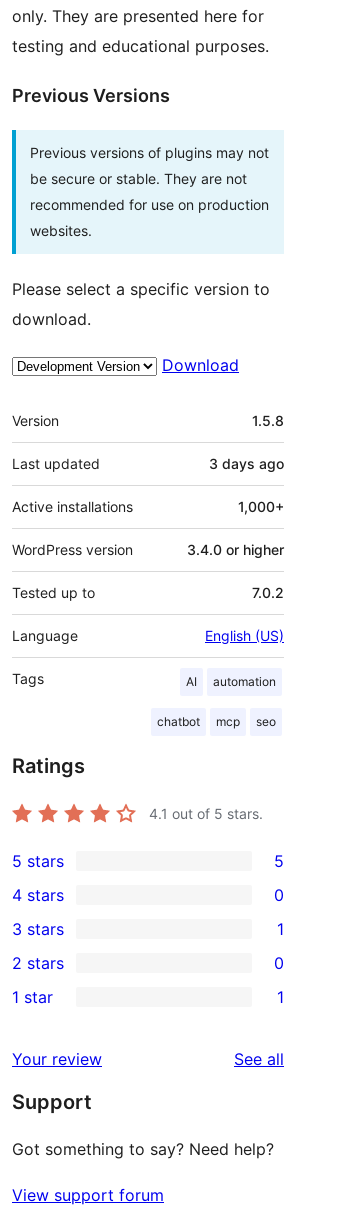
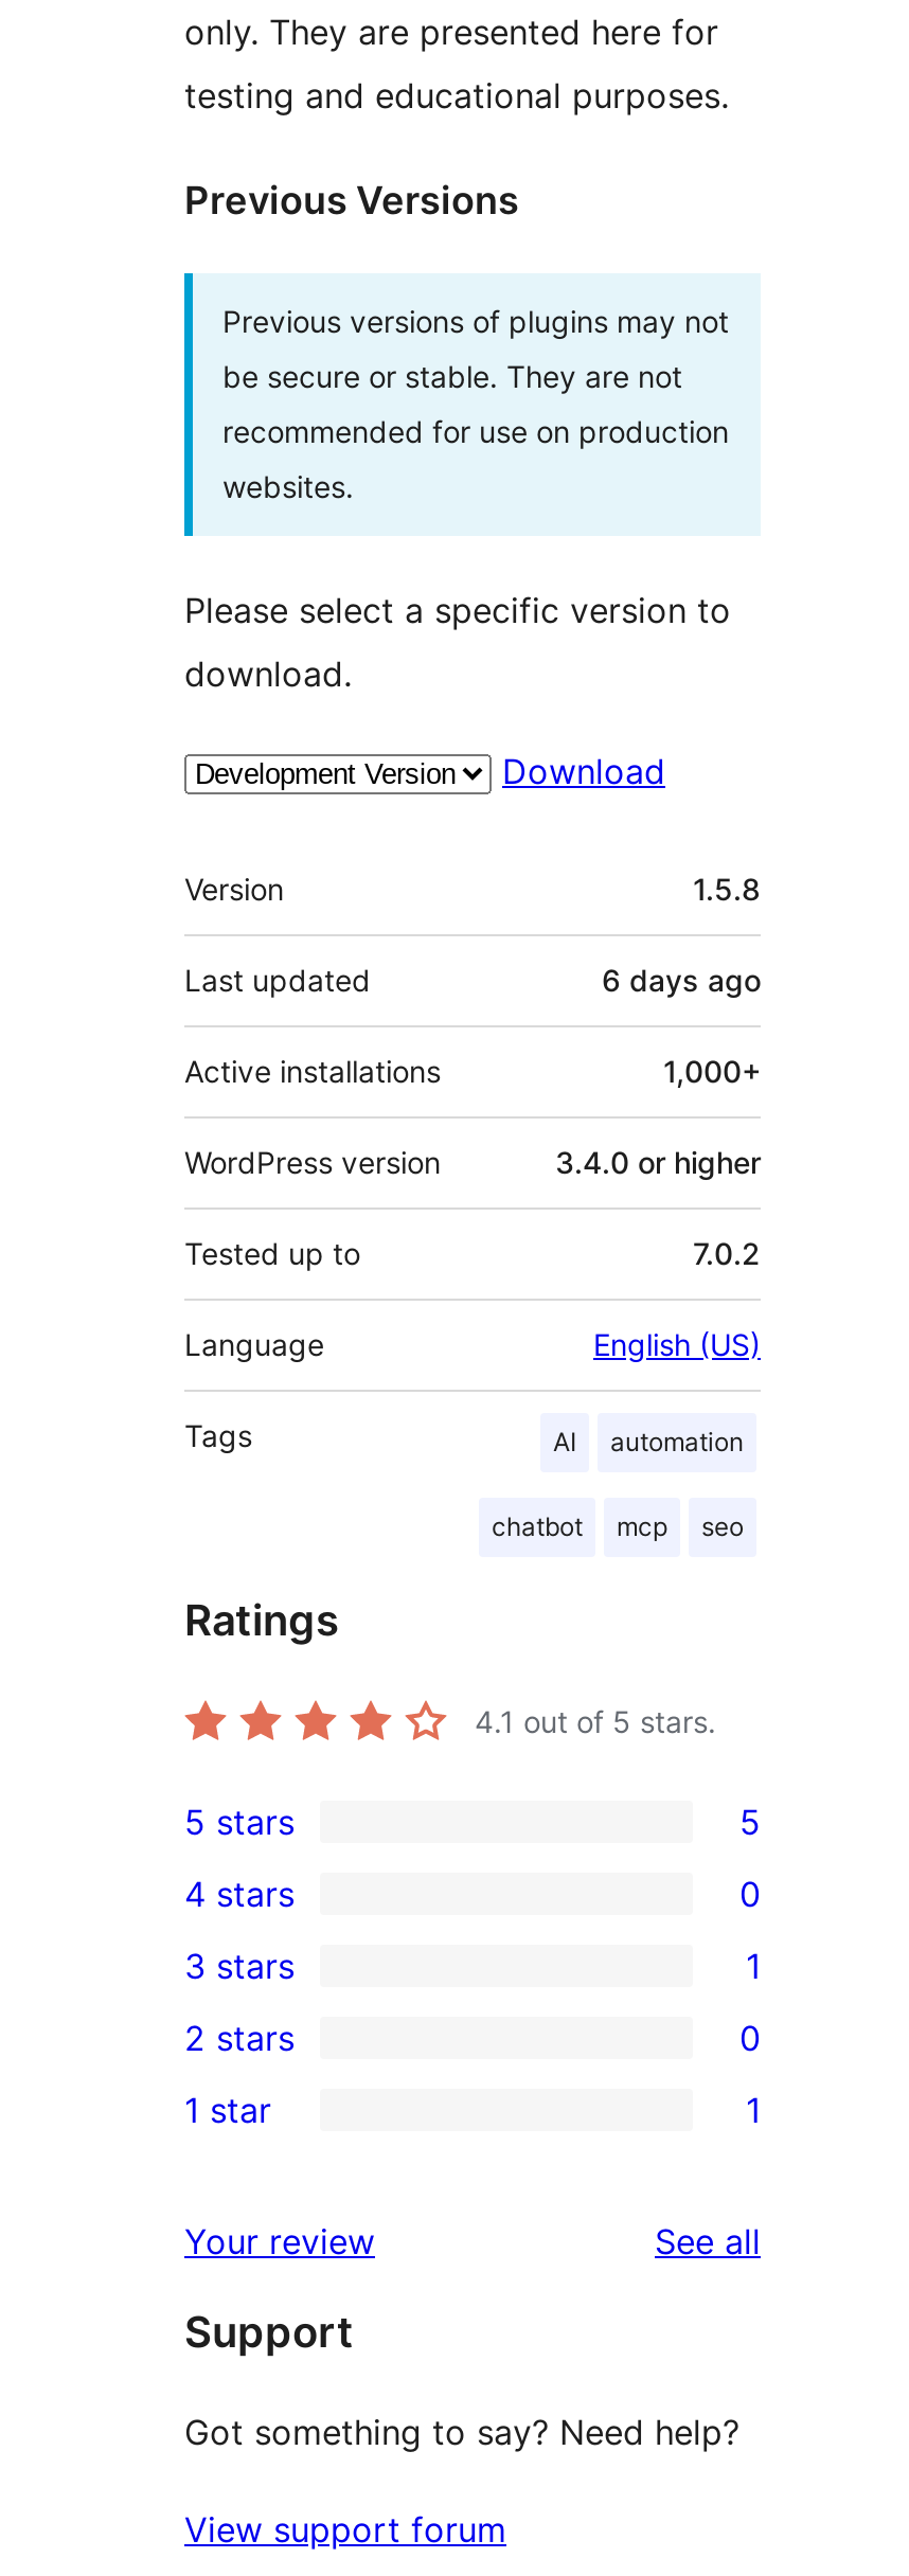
- 3 days ago
+ 6 days ago
